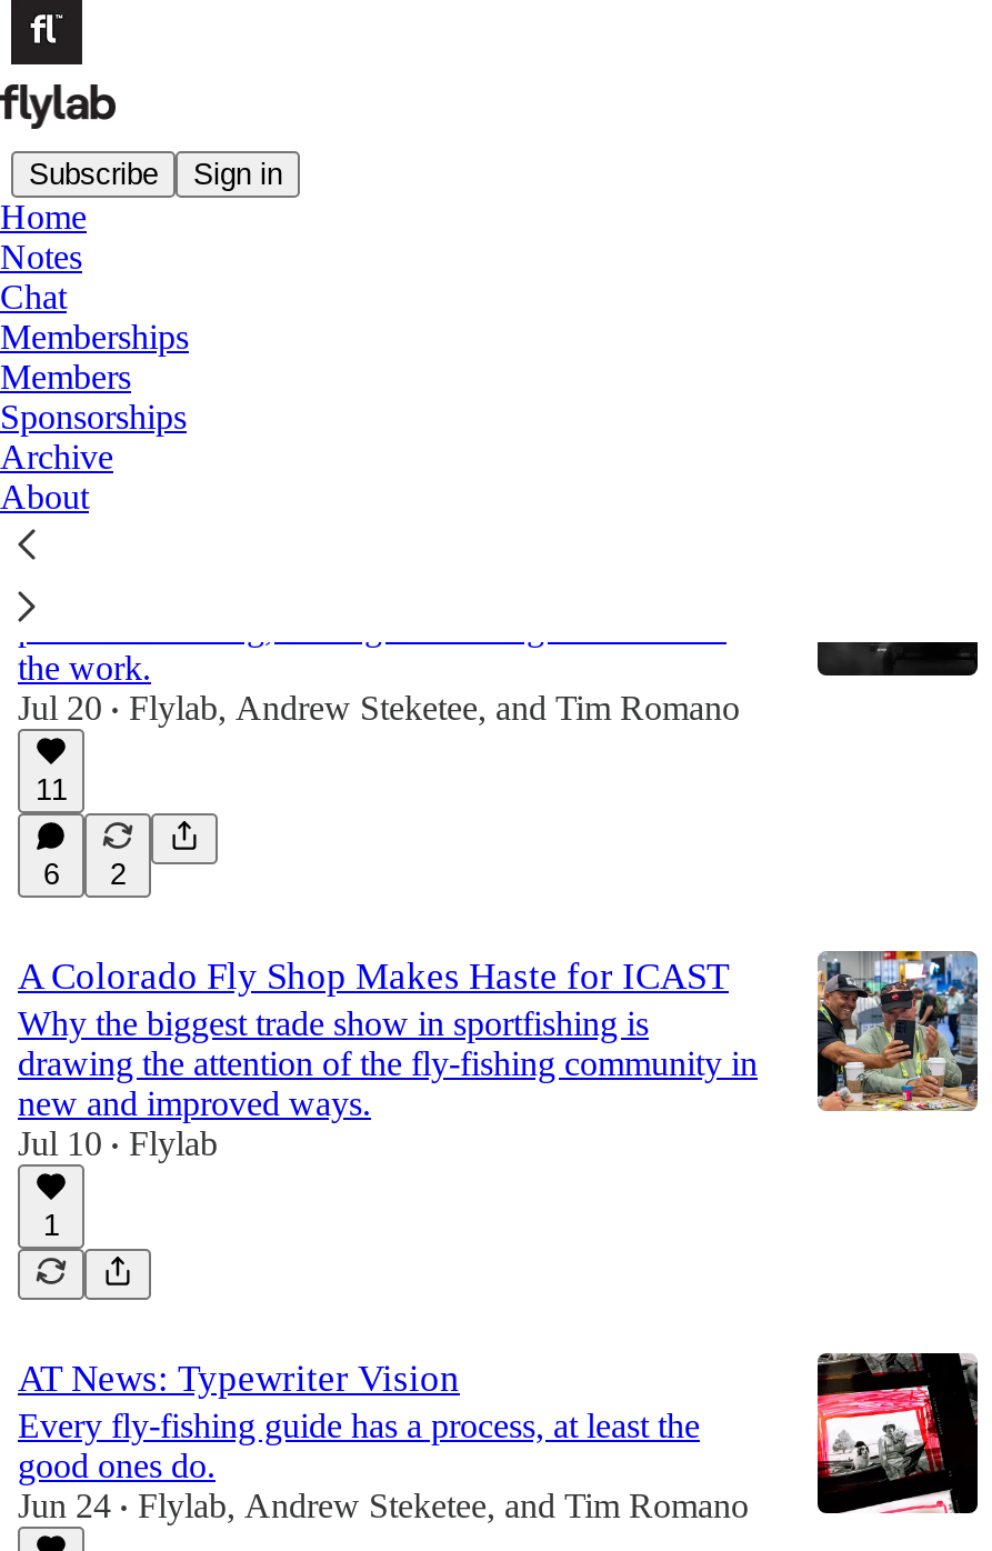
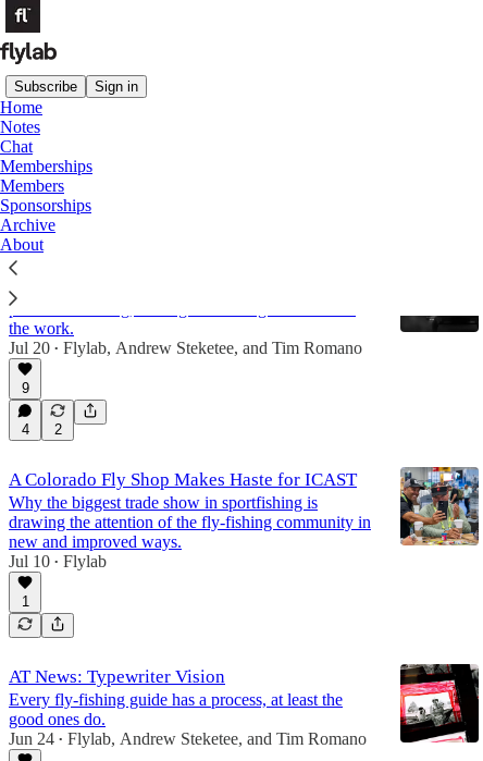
- 11
+ 9

- 6 2
+ 4 2
